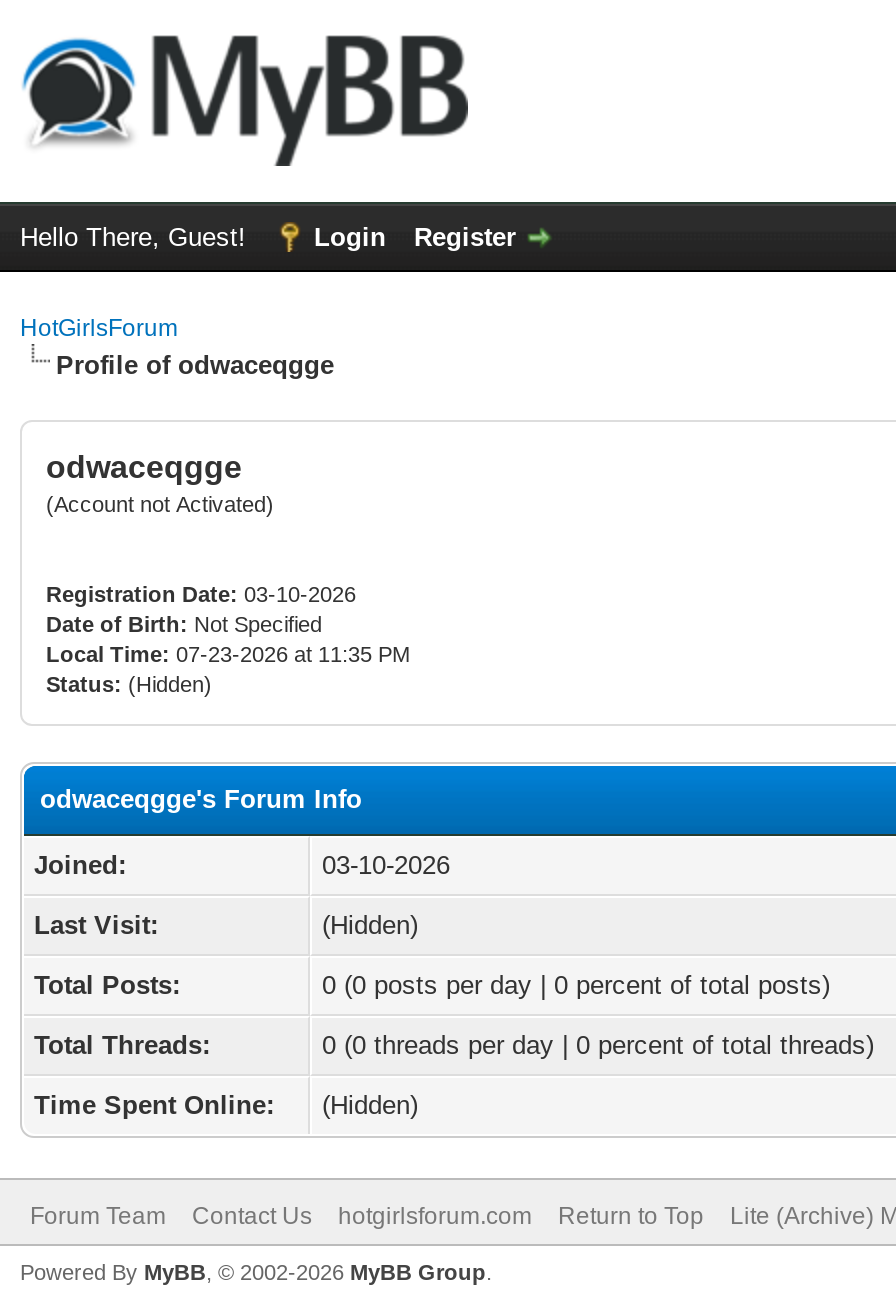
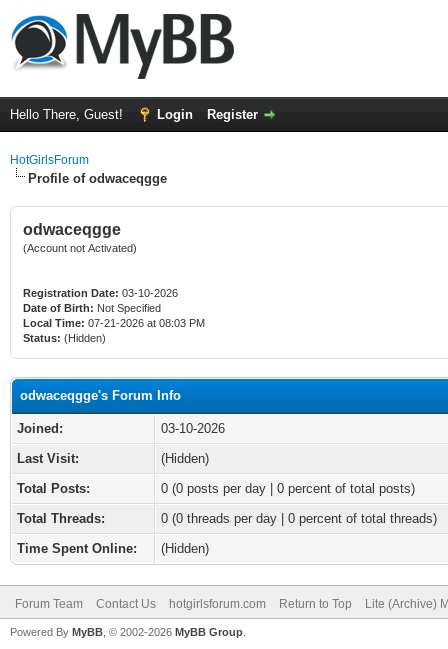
- Local Time: 07-23-2026 at 11:35 PM
+ Local Time: 07-21-2026 at 08:03 PM
